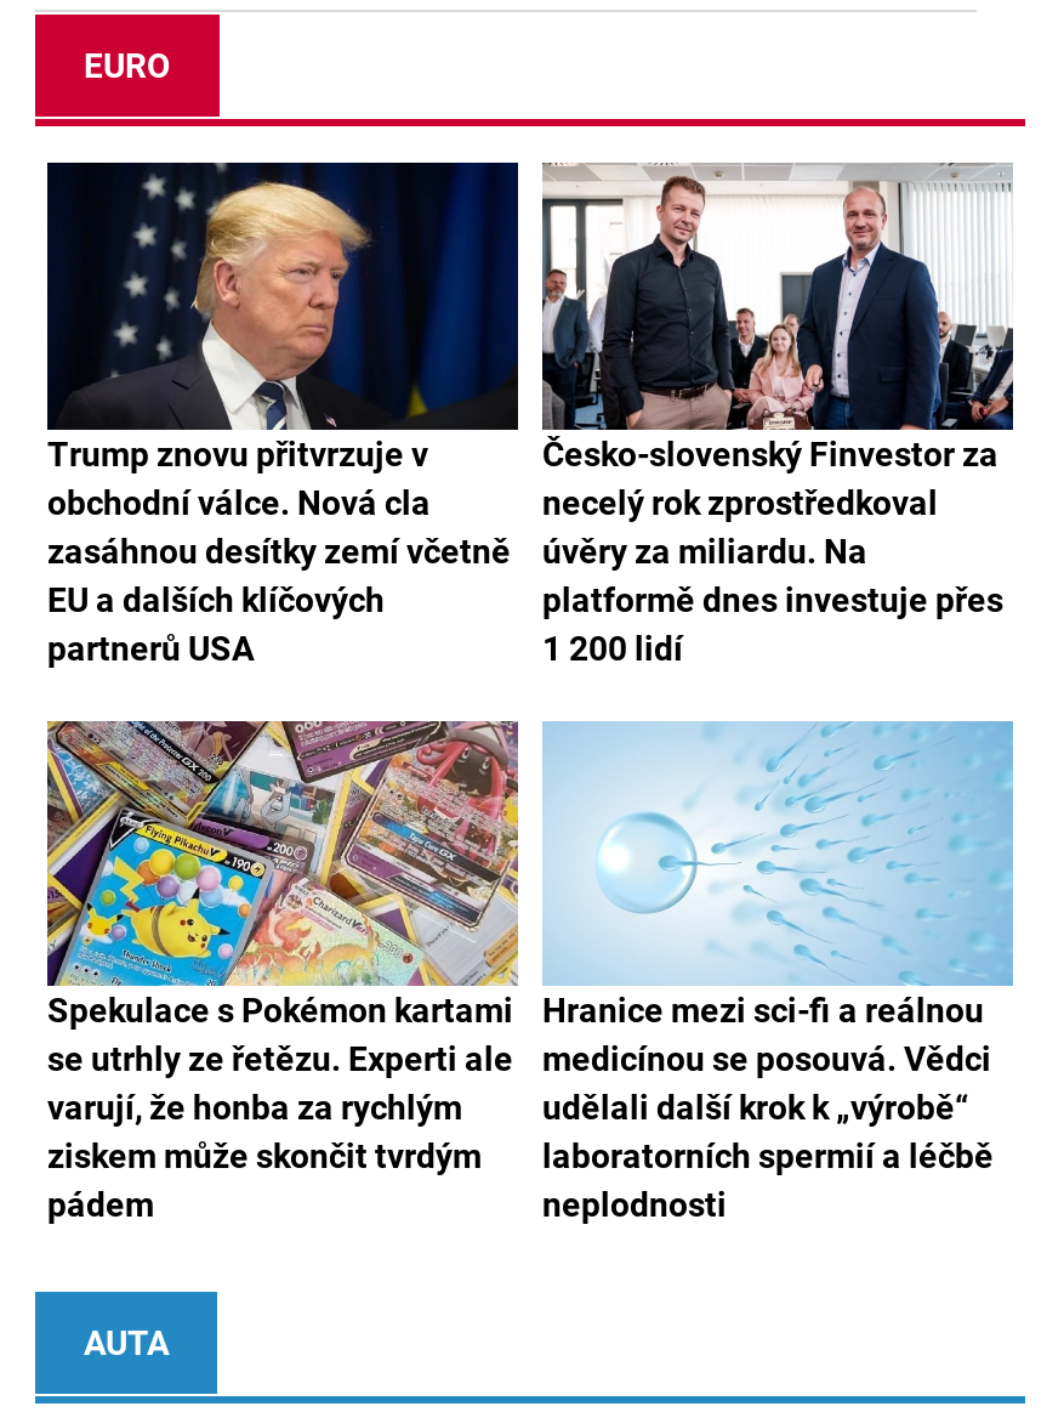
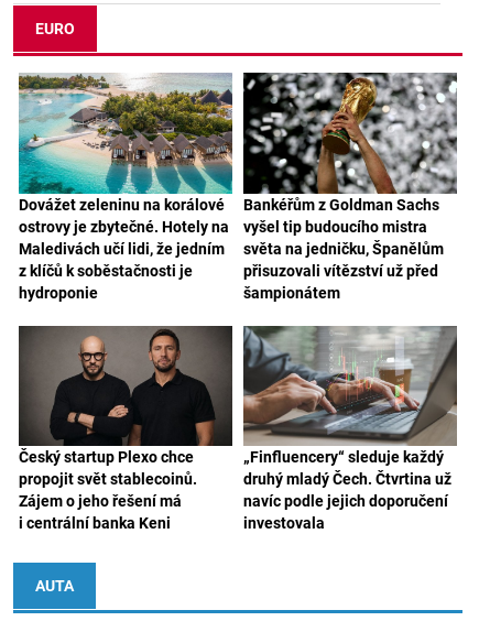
- [image]
- Trump znovu přitvrzuje v
- obchodní válce. Nová cla
- zasáhnou desítky zemí včetně
- EU a dalších klíčových
- partnerů USA
+ [image]
+ Dovážet zeleninu na korálové
+ ostrovy je zbytečné. Hotely na
+ Maledivách učí lidi, že jedním
+ z klíčů k soběstačnosti je
+ hydroponie

- [image]
- Česko-slovenský Finvestor za
- necelý rok zprostředkoval
- úvěry za miliardu. Na
- platformě dnes investuje přes
- 1 200 lidí
+ [image]
+ Bankéřům z Goldman Sachs
+ vyšel tip budoucího mistra
+ světa na jedničku, Španělům
+ přisuzovali vítězství už před
+ šampionátem

- [image]
- Spekulace s Pokémon kartami
- se utrhly ze řetězu. Experti ale
- varují, že honba za rychlým
- ziskem může skončit tvrdým
- pádem
+ [image]
+ Český startup Plexo chce
+ propojit svět stablecoinů.
+ Zájem o jeho řešení má
+ i centrální banka Keni

- [image]
- Hranice mezi sci-fi a reálnou
- medicínou se posouvá. Vědci
- udělali další krok k „výrobě“
- laboratorních spermií a léčbě
- neplodnosti
+ [image]
+ „Finfluencery“ sleduje každý
+ druhý mladý Čech. Čtvrtina už
+ navíc podle jejich doporučení
+ investovala
